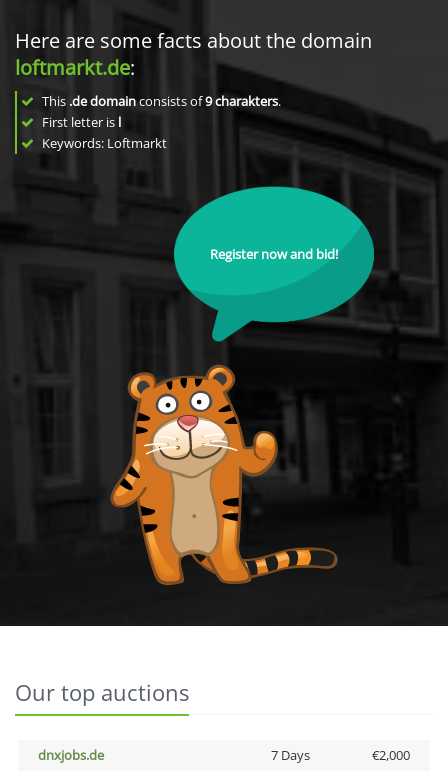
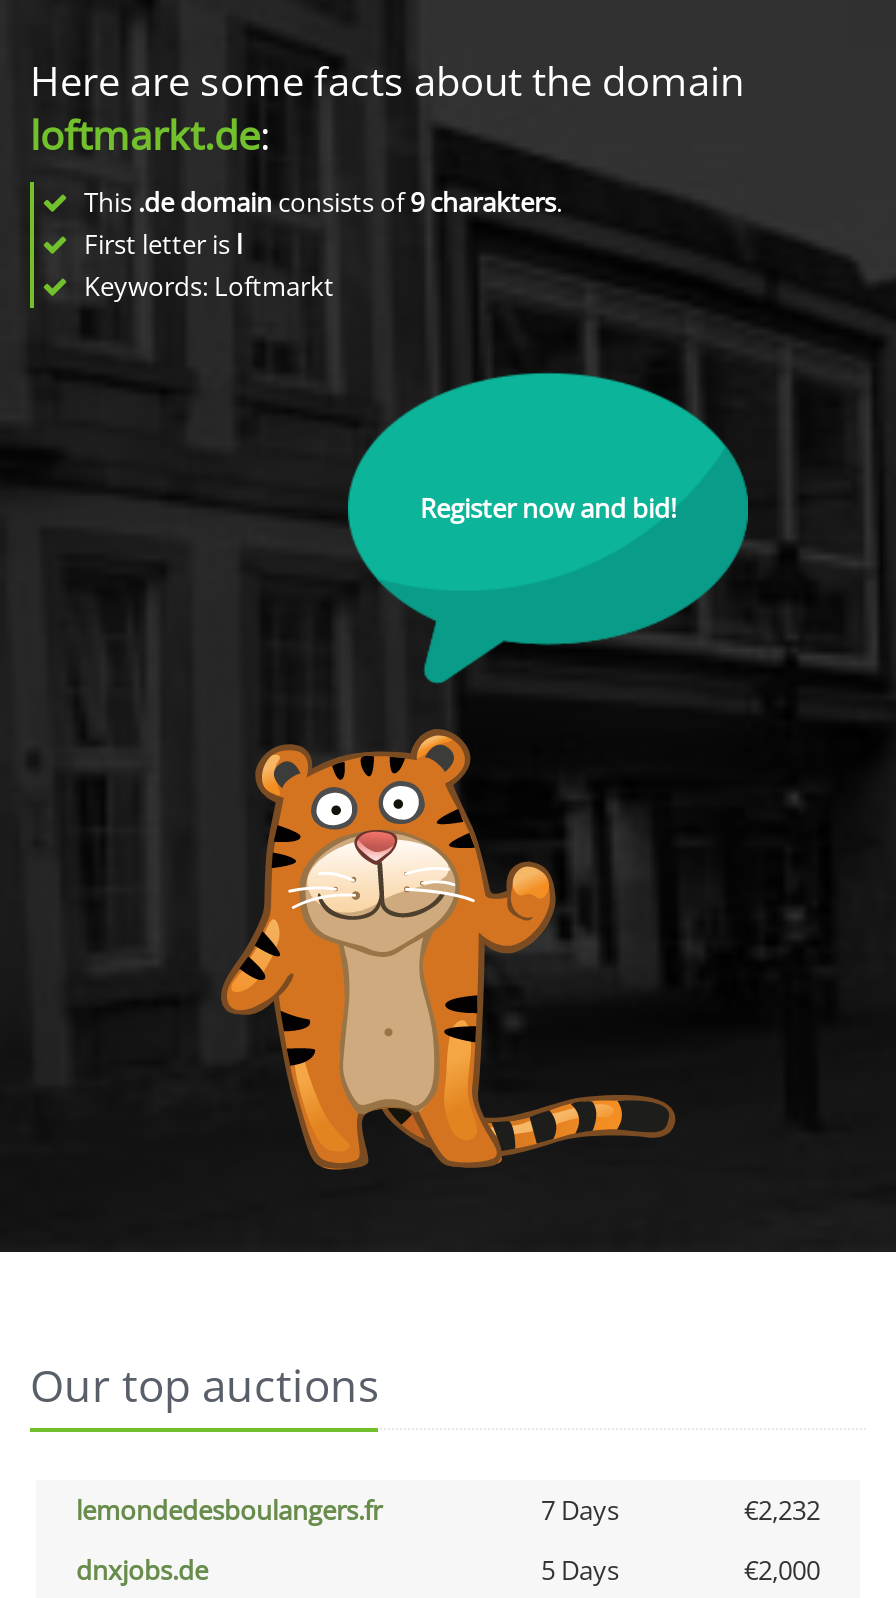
+ lemondedesboulangers.fr
+ 7 Days
+ €2,232

- 7 Days
+ 5 Days
